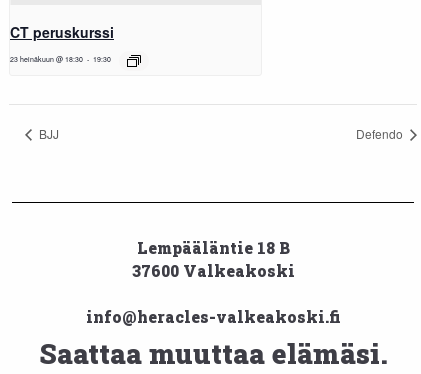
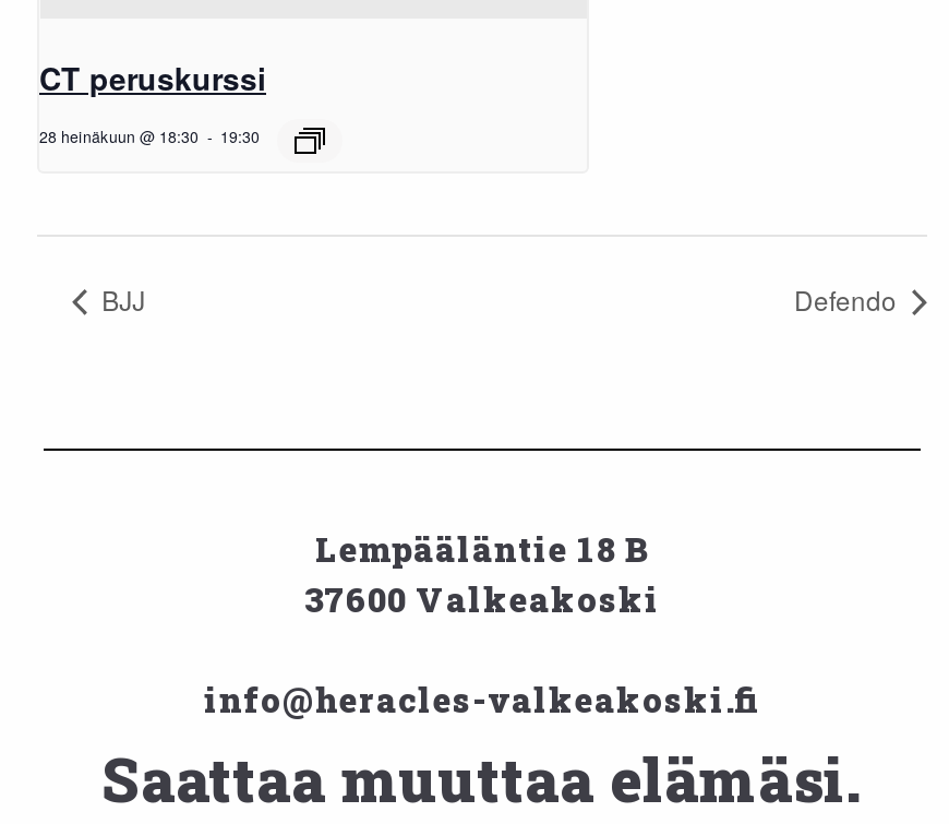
- 23 heinäkuun @ 18:30 19:30
+ 28 heinäkuun @ 18:30 19:30
